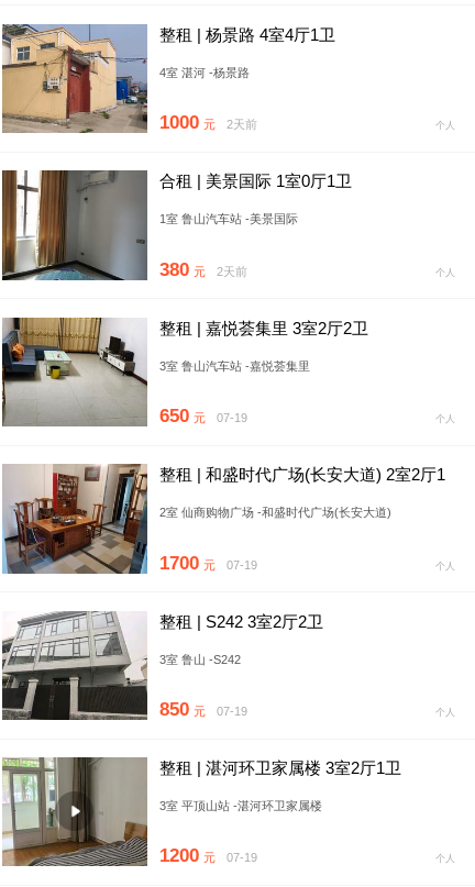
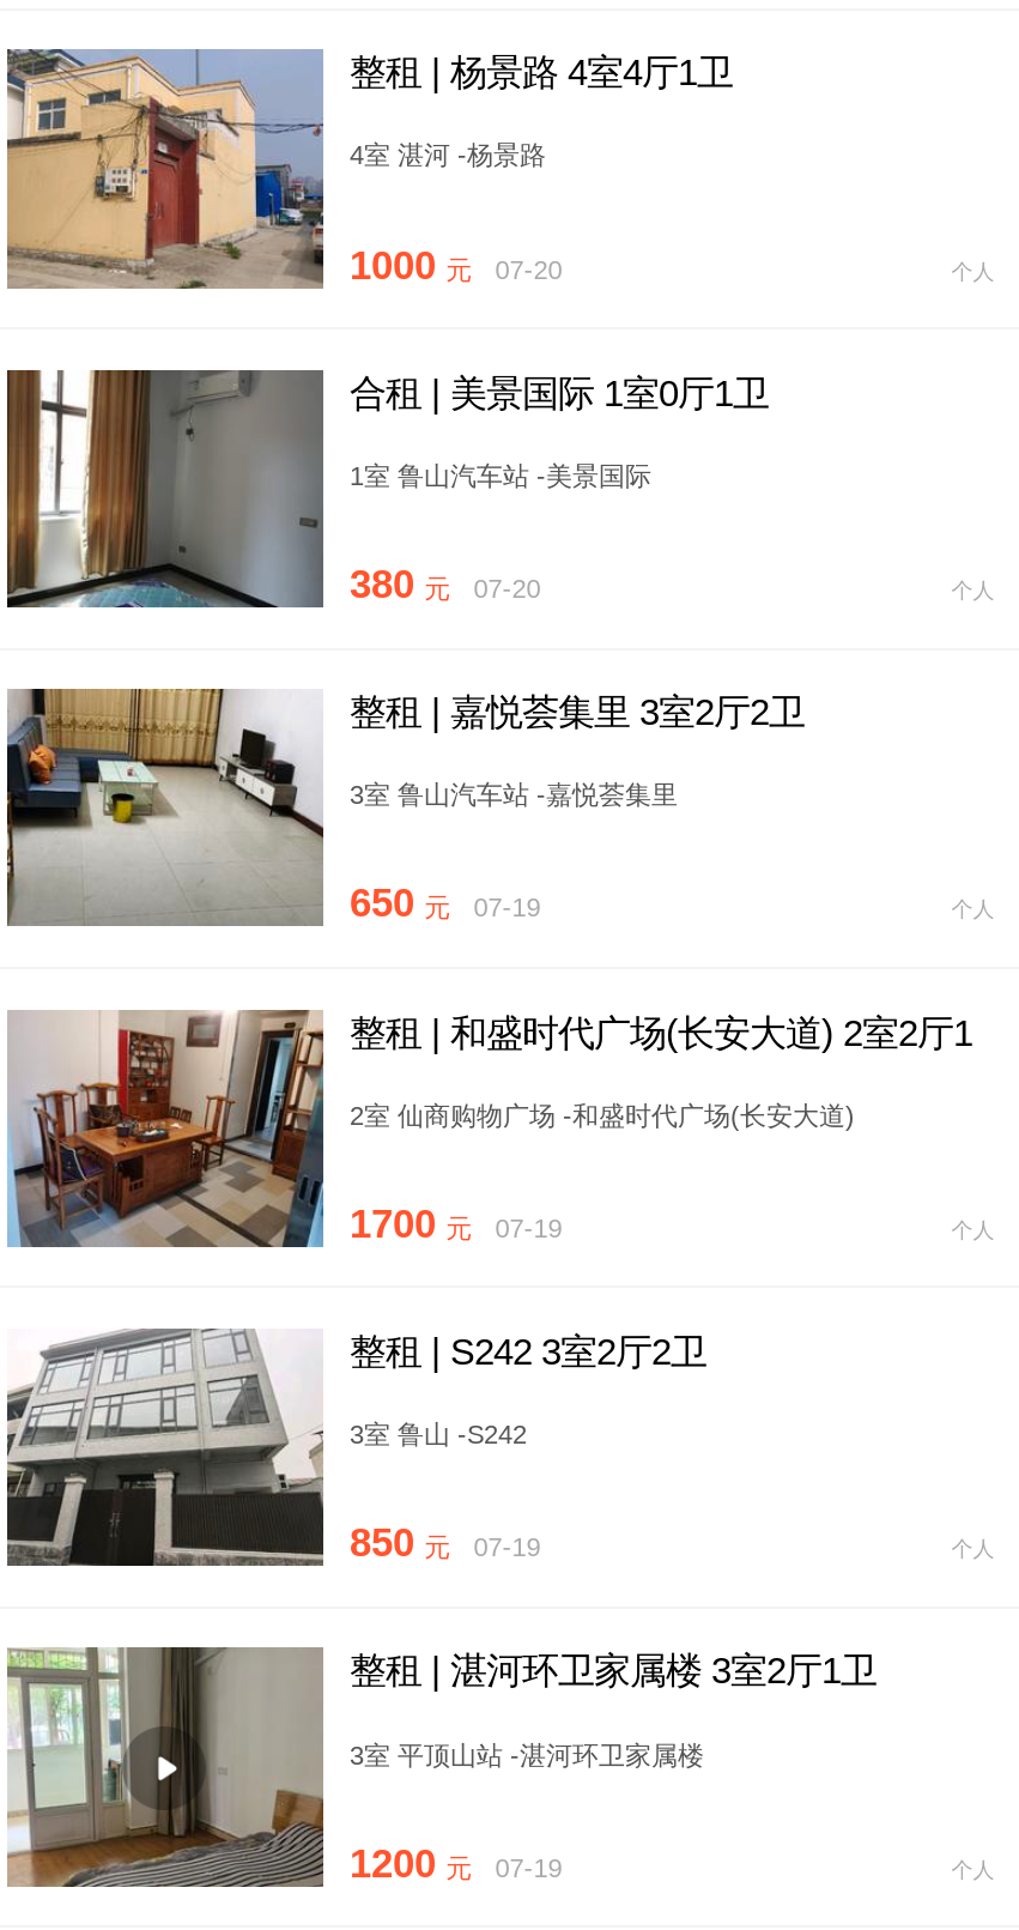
- 1000 元 2天前
+ 1000 元 07-20

- 380 元 2天前
+ 380 元 07-20
